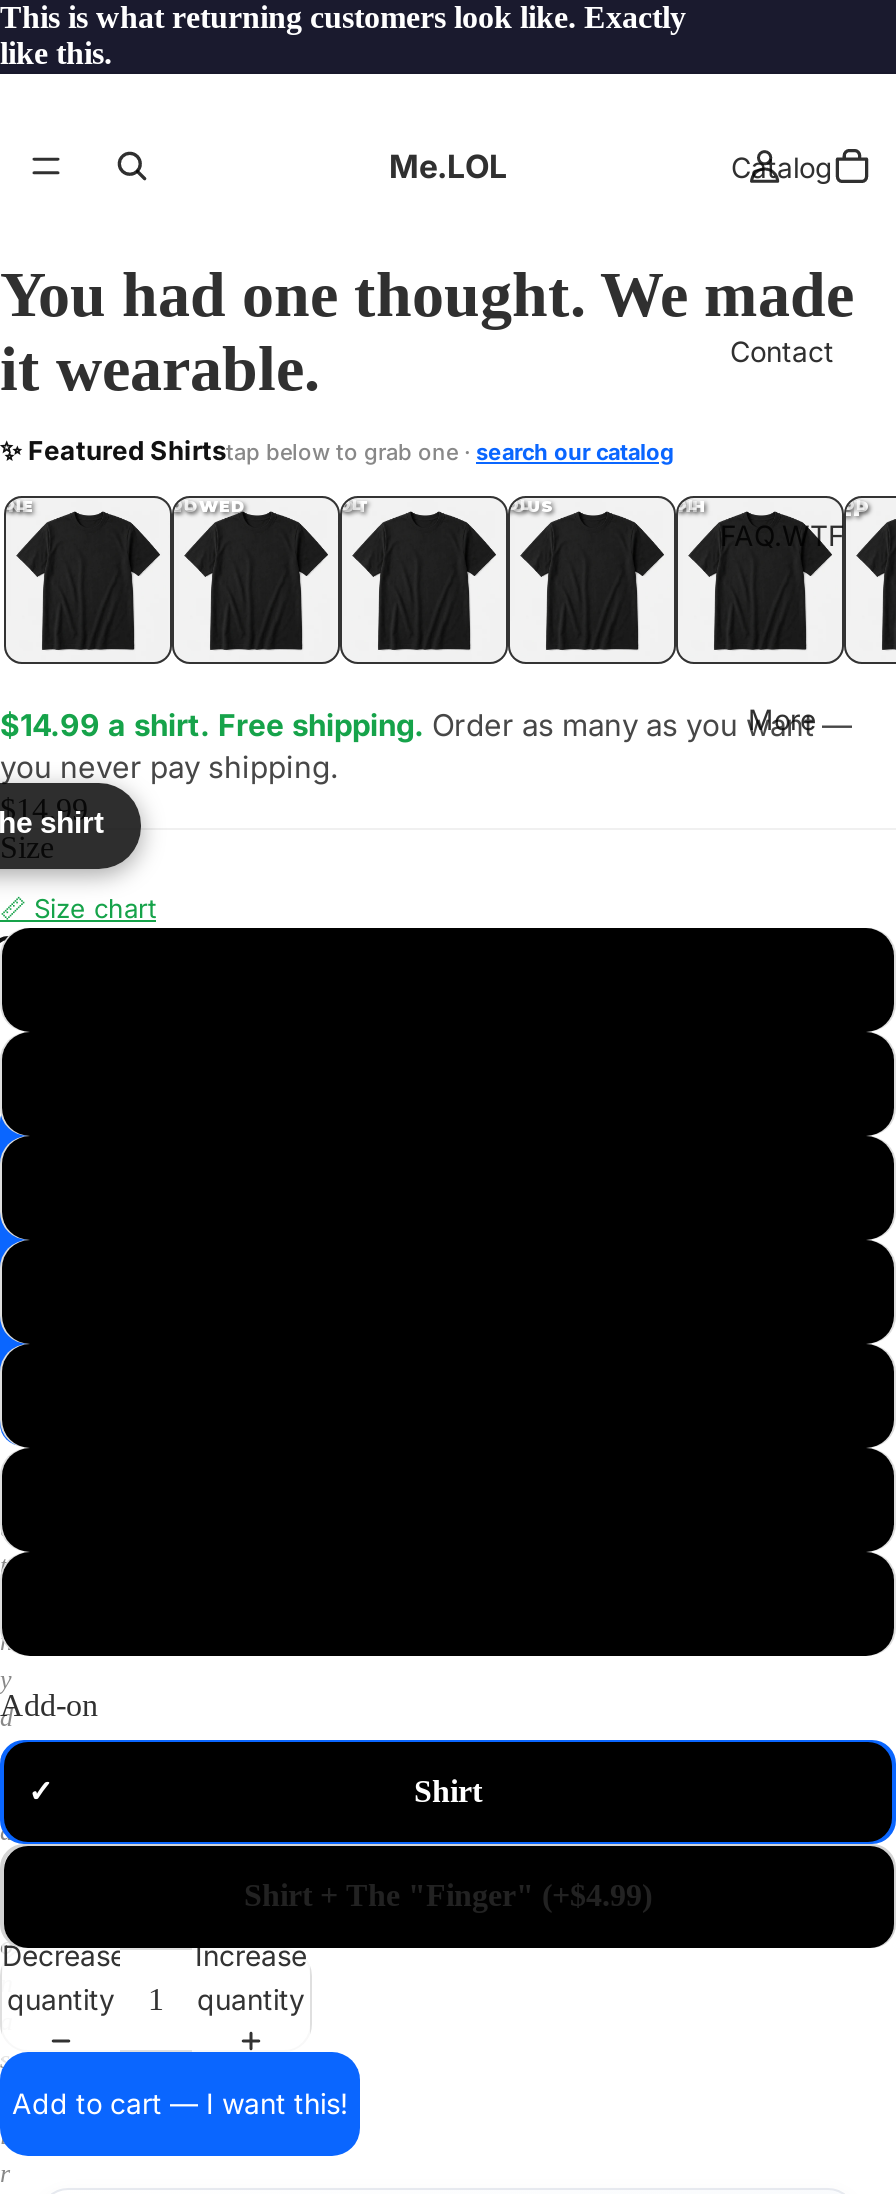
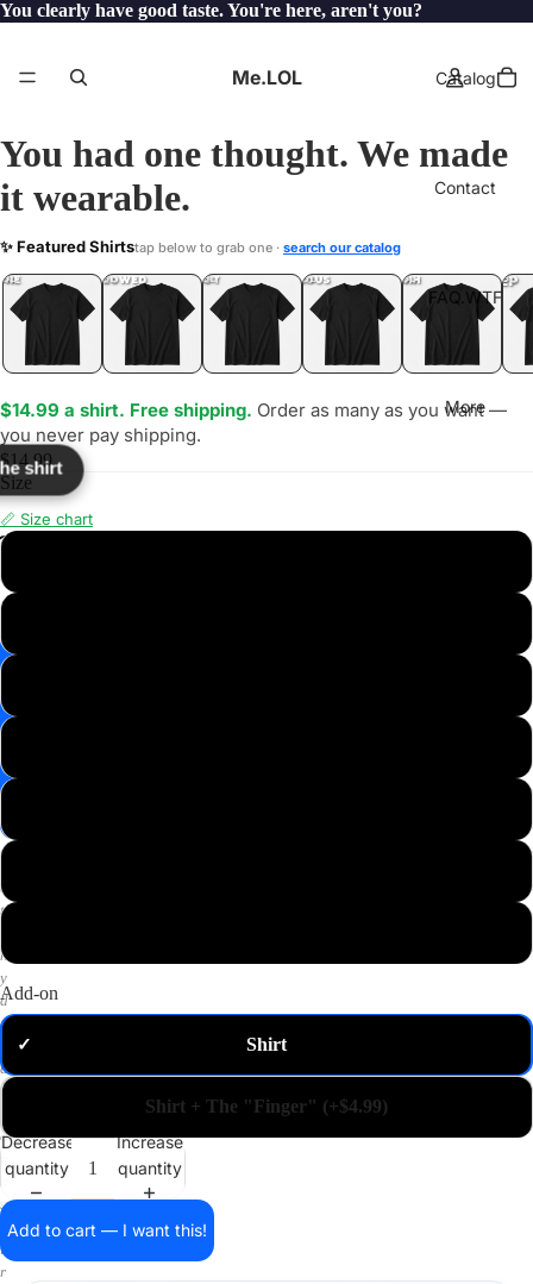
- This is what returning customers look like. Exactly
- like this.
+ You clearly have good taste. You're here, aren't you?
